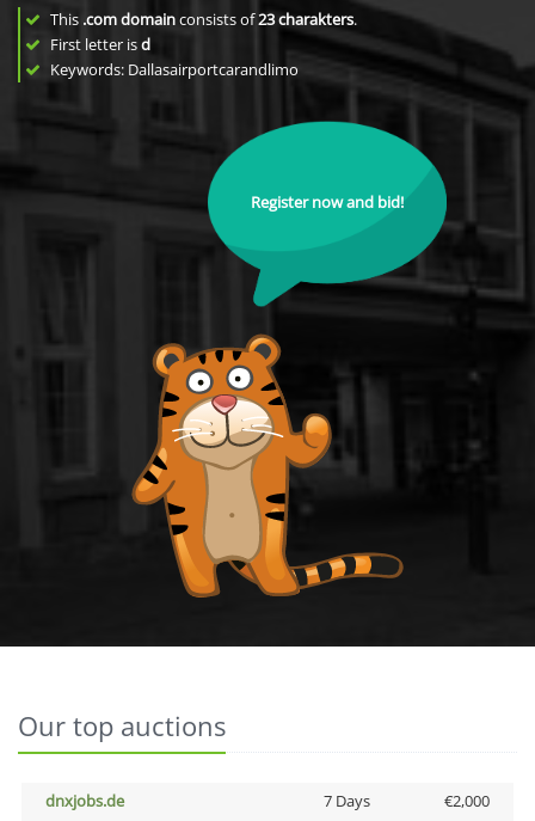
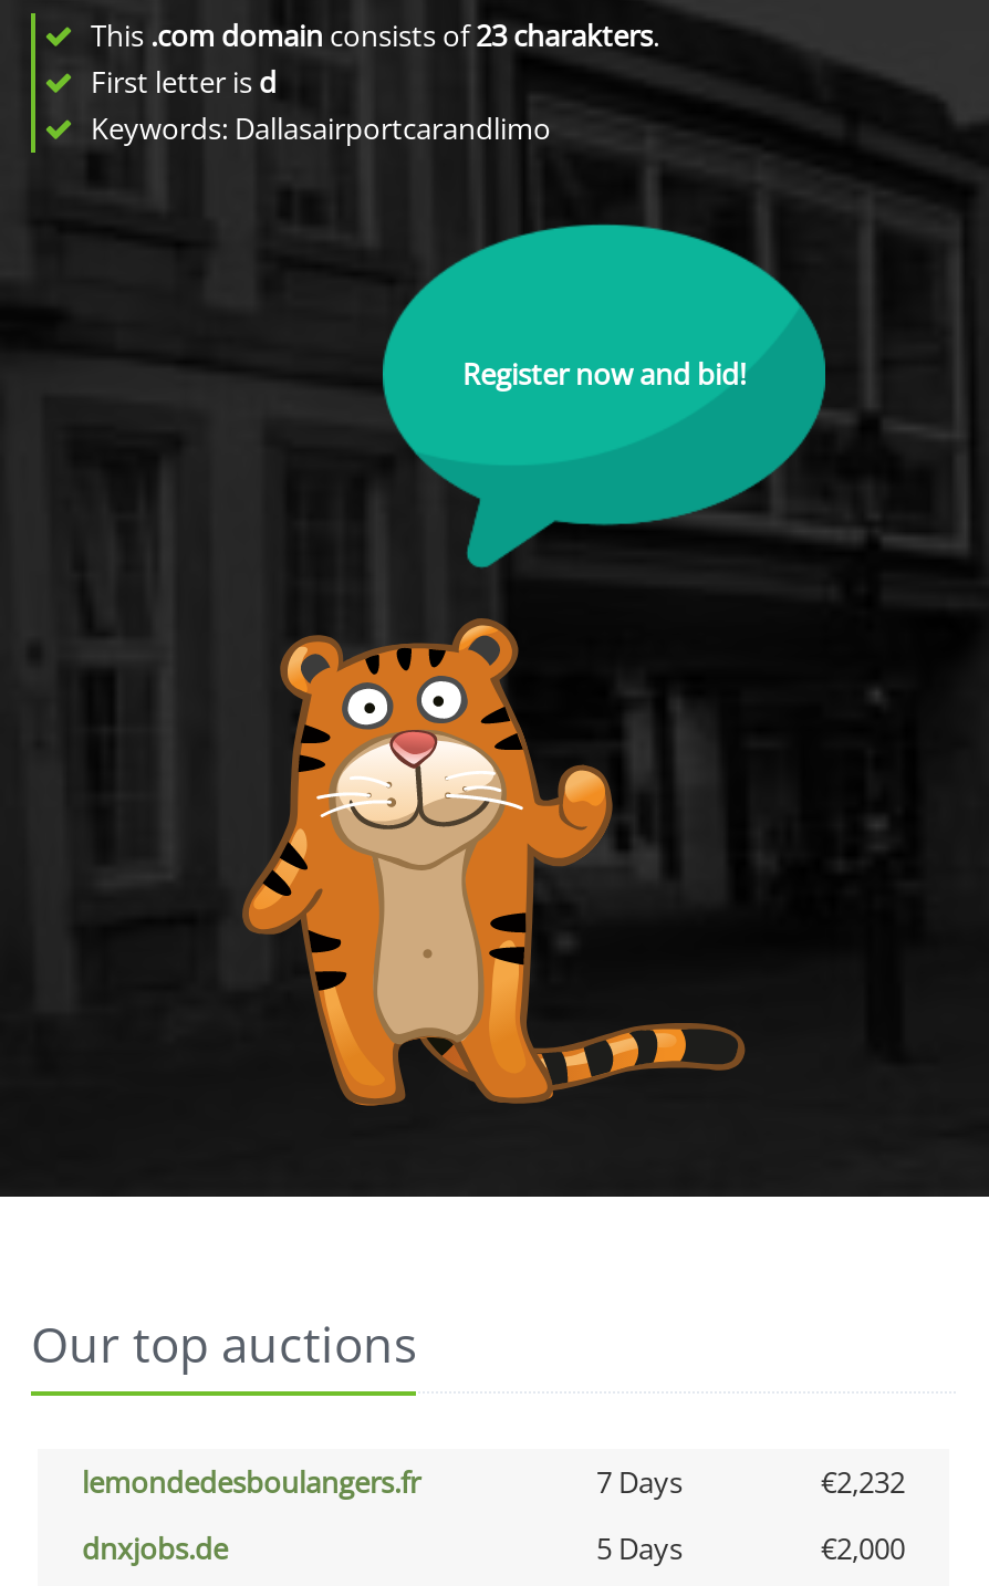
+ lemondedesboulangers.fr
+ 7 Days
+ €2,232

- 7 Days
+ 5 Days
